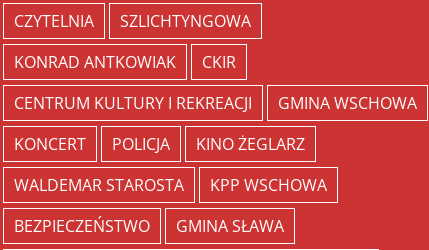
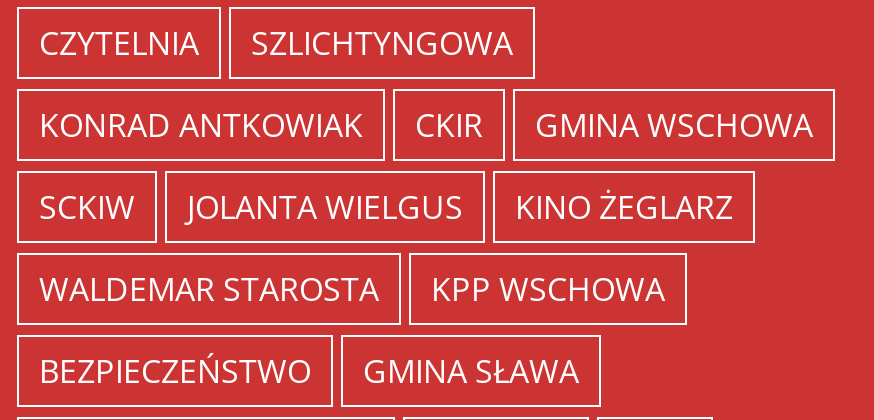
- CENTRUM KULTURY I REKREACJI

- KONCERT
- POLICJA
+ SCKIW
+ JOLANTA WIELGUS
